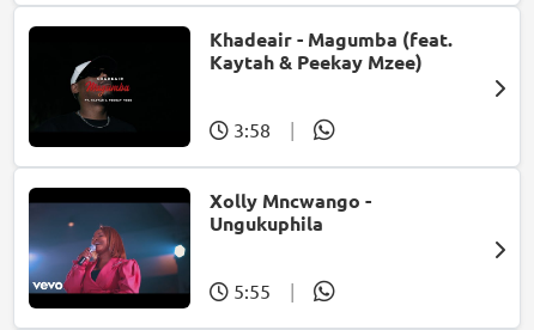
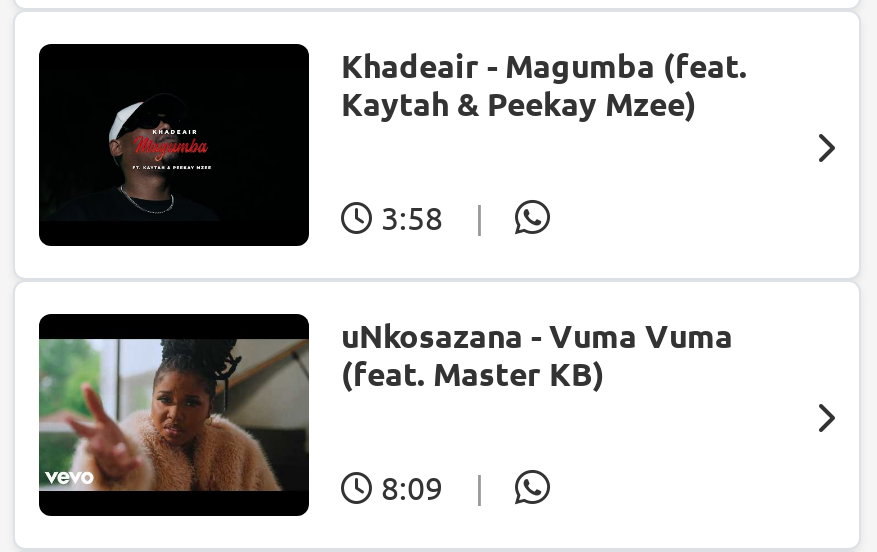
- [image]
- Xolly Mncwango -
- Ungukuphila
+ [image]
+ uNkosazana - Vuma Vuma
+ (feat. Master KB)

- 5:55
+ 8:09
